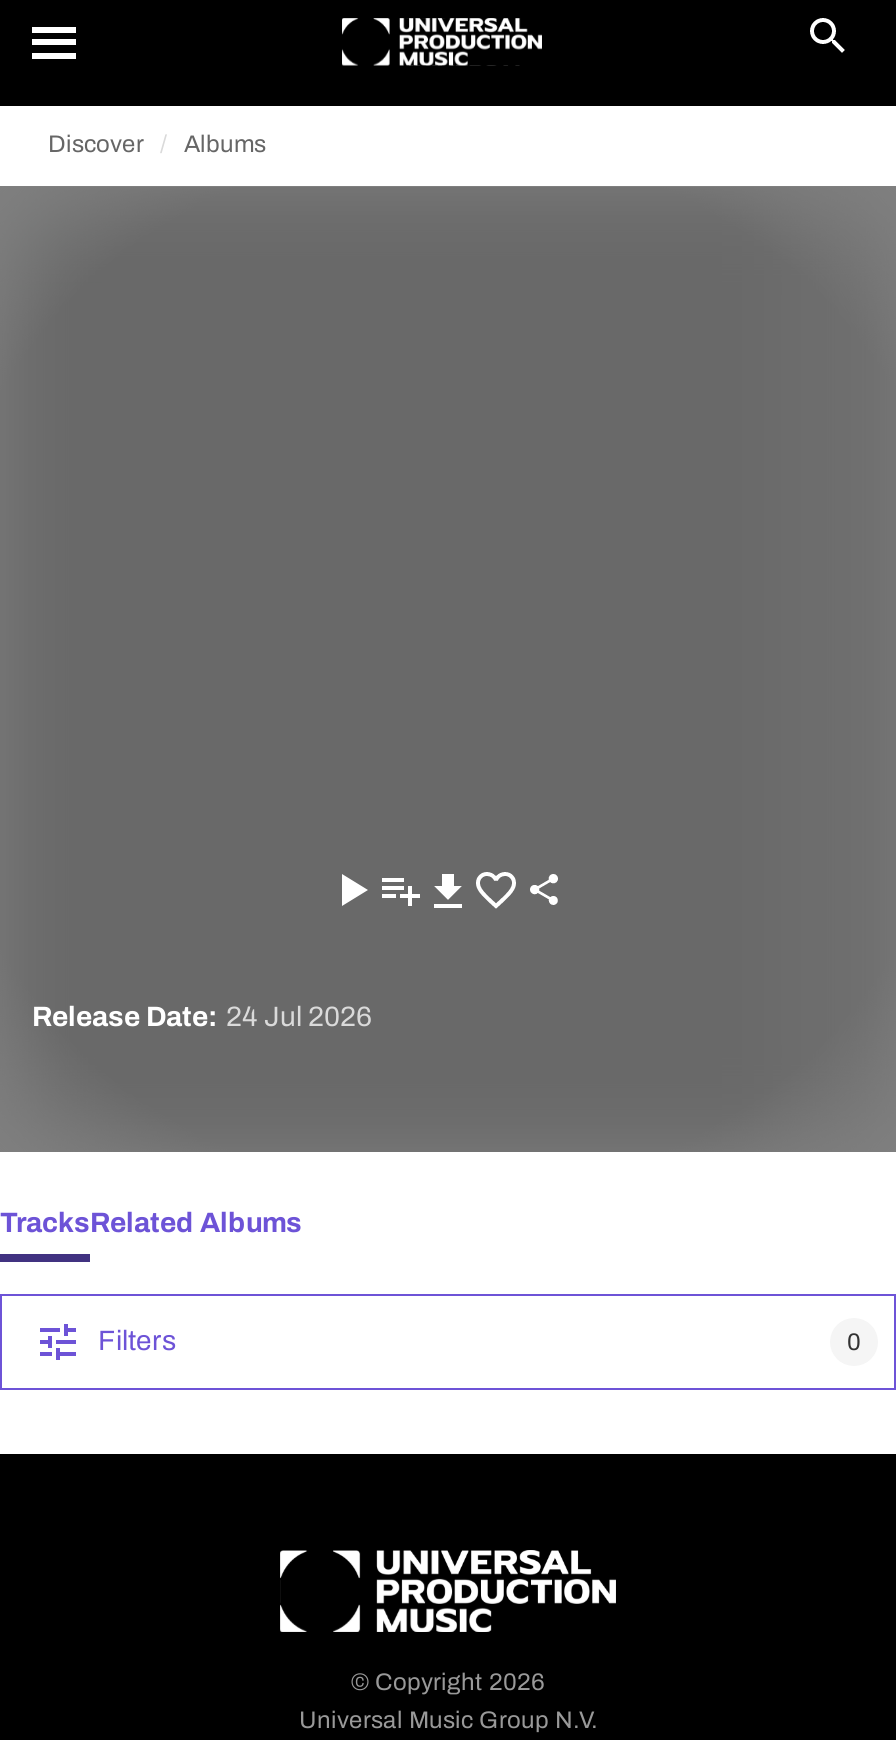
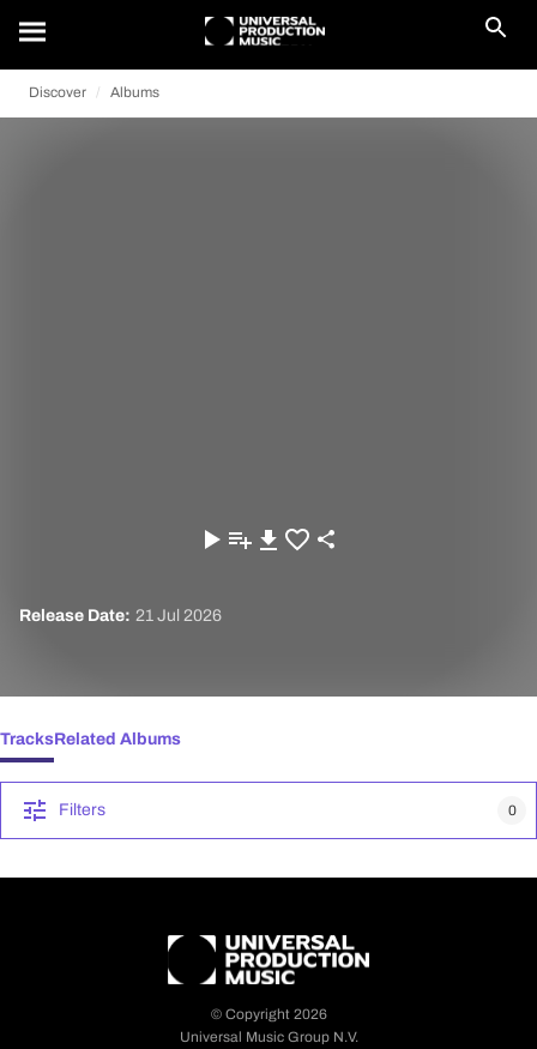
- Release Date: 24 Jul 2026
+ Release Date: 21 Jul 2026
